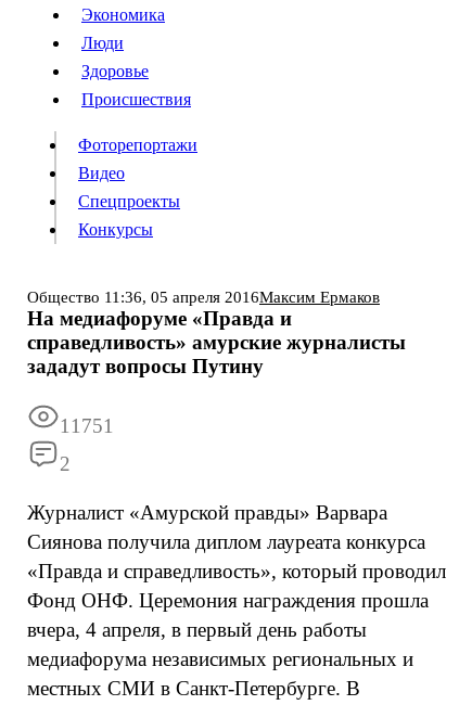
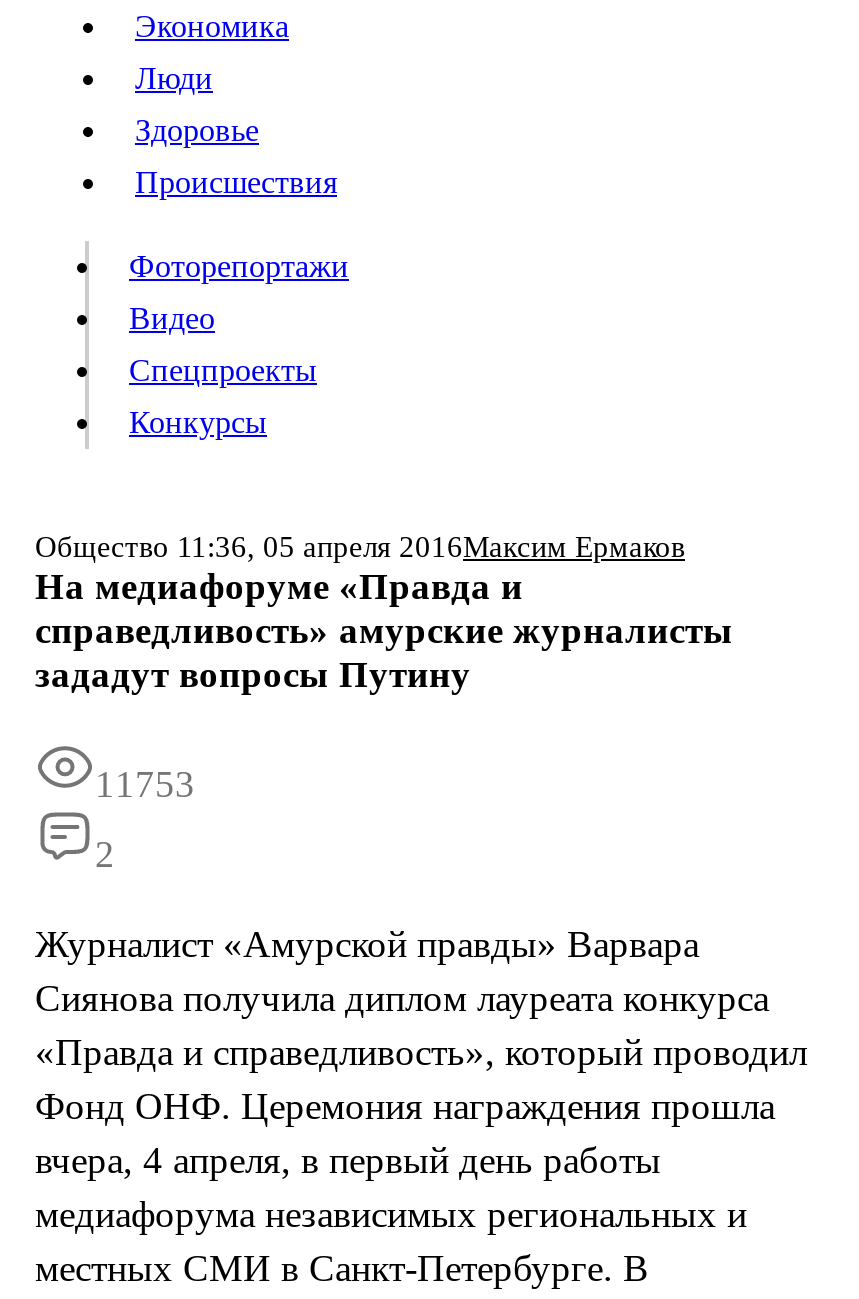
- 11751
+ 11753
